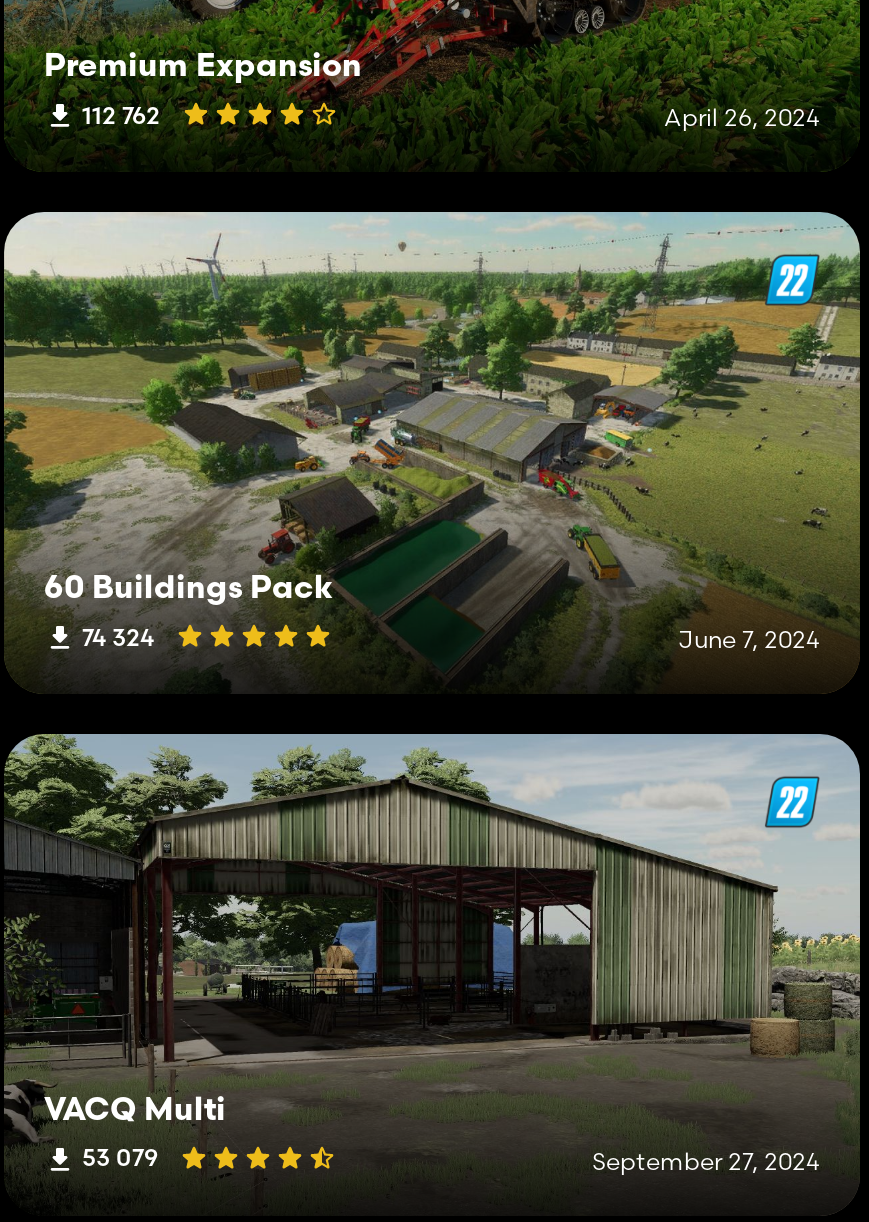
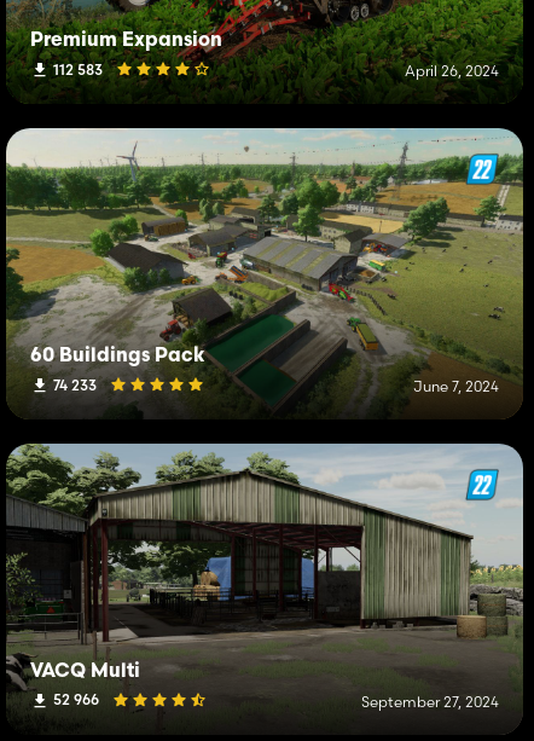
- 112 762
+ 112 583

- 74 324
+ 74 233

- 53 079
+ 52 966
